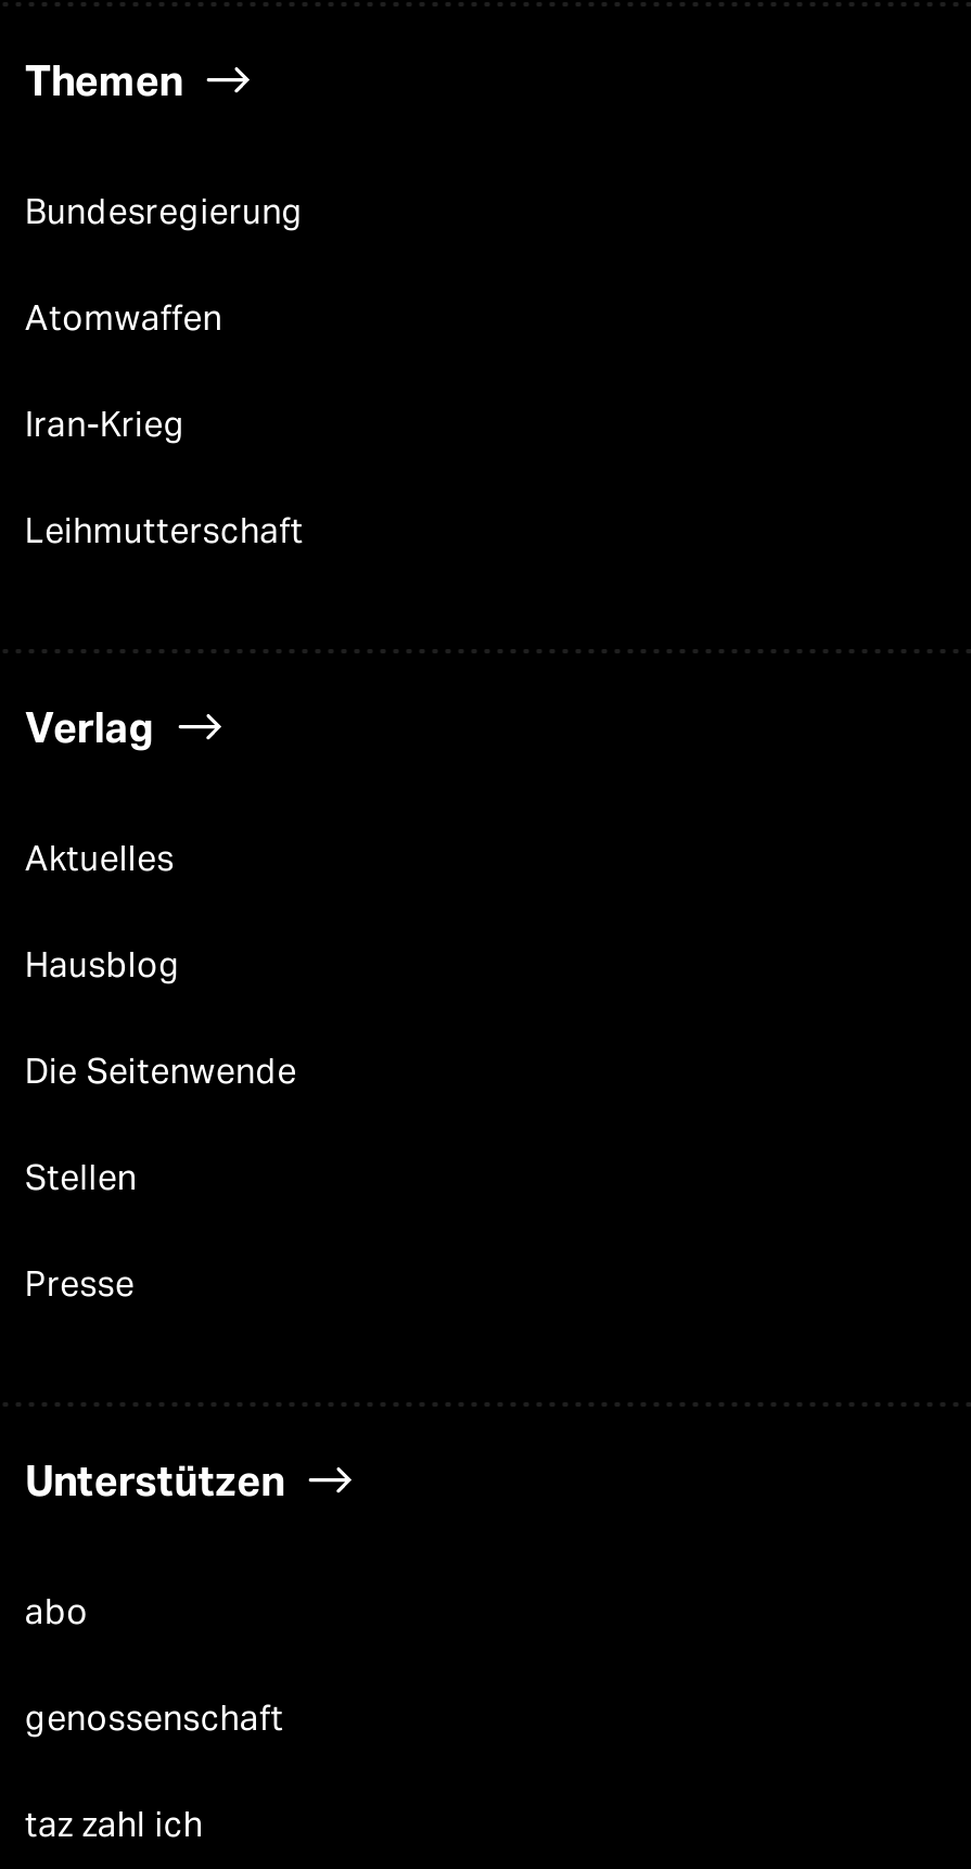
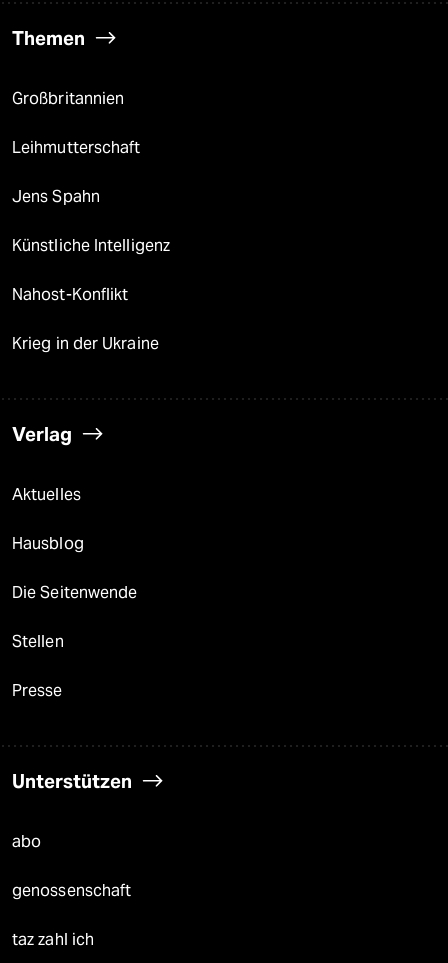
- Bundesregierung
- Atomwaffen
- Iran-Krieg
+ Großbritannien

moved up: Leihmutterschaft

+ Jens Spahn
+ Künstliche Intelligenz
+ Nahost-Konflikt
+ Krieg in der Ukraine
